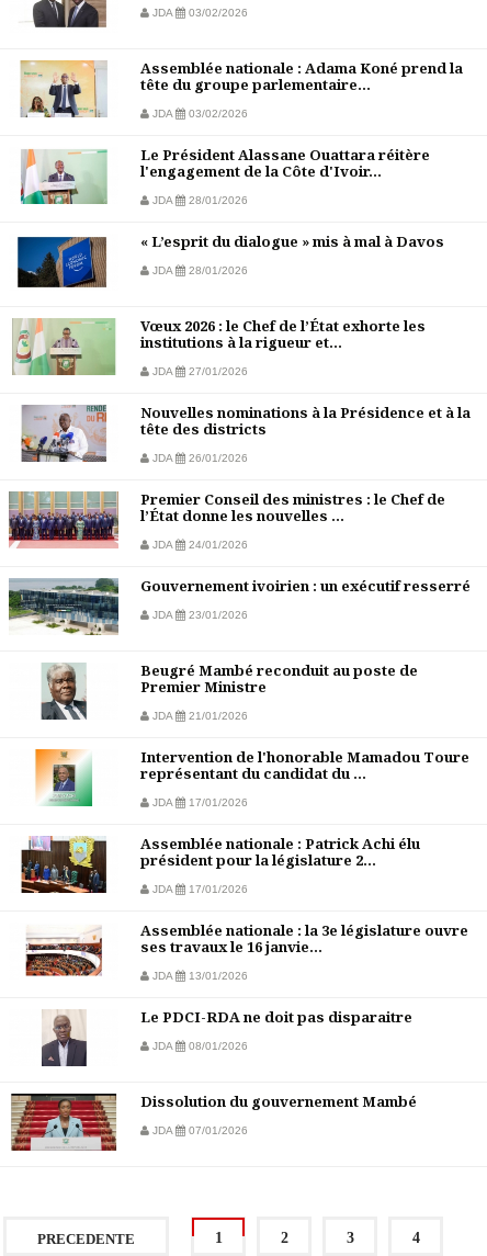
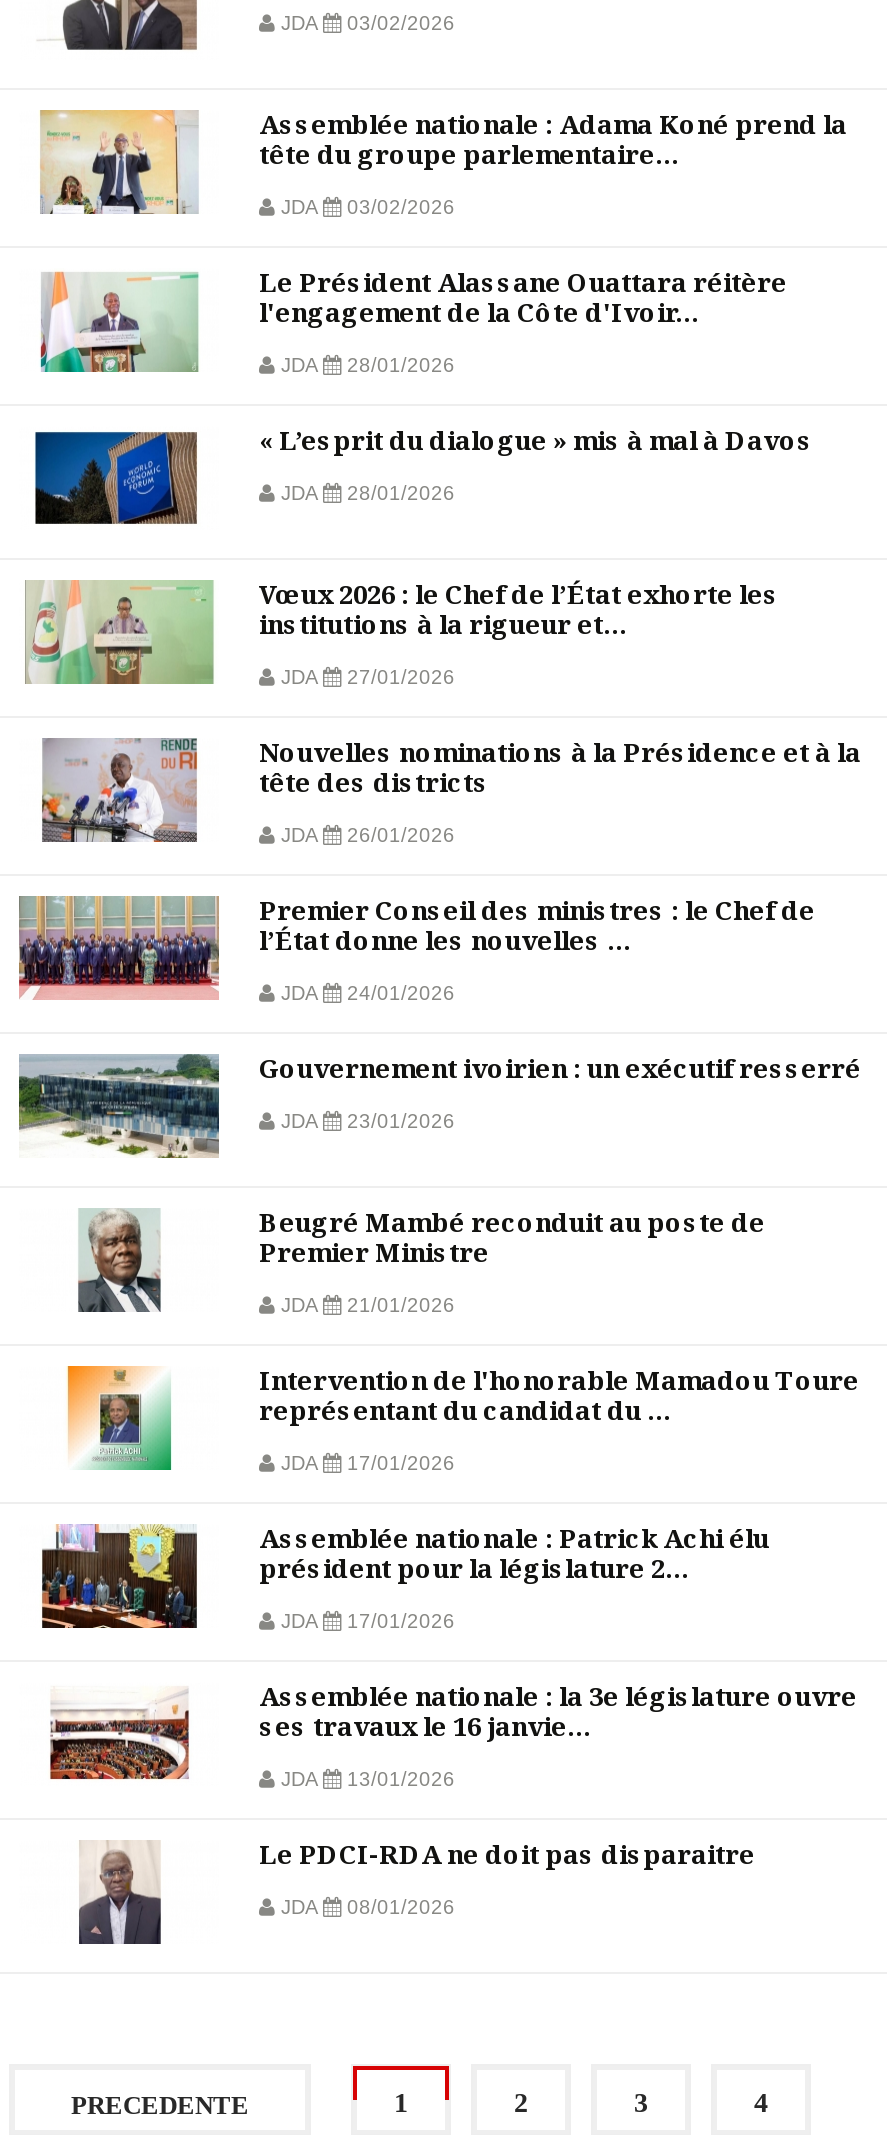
- [image]
- Dissolution du gouvernement Mambé
- JDA
- 07/01/2026
